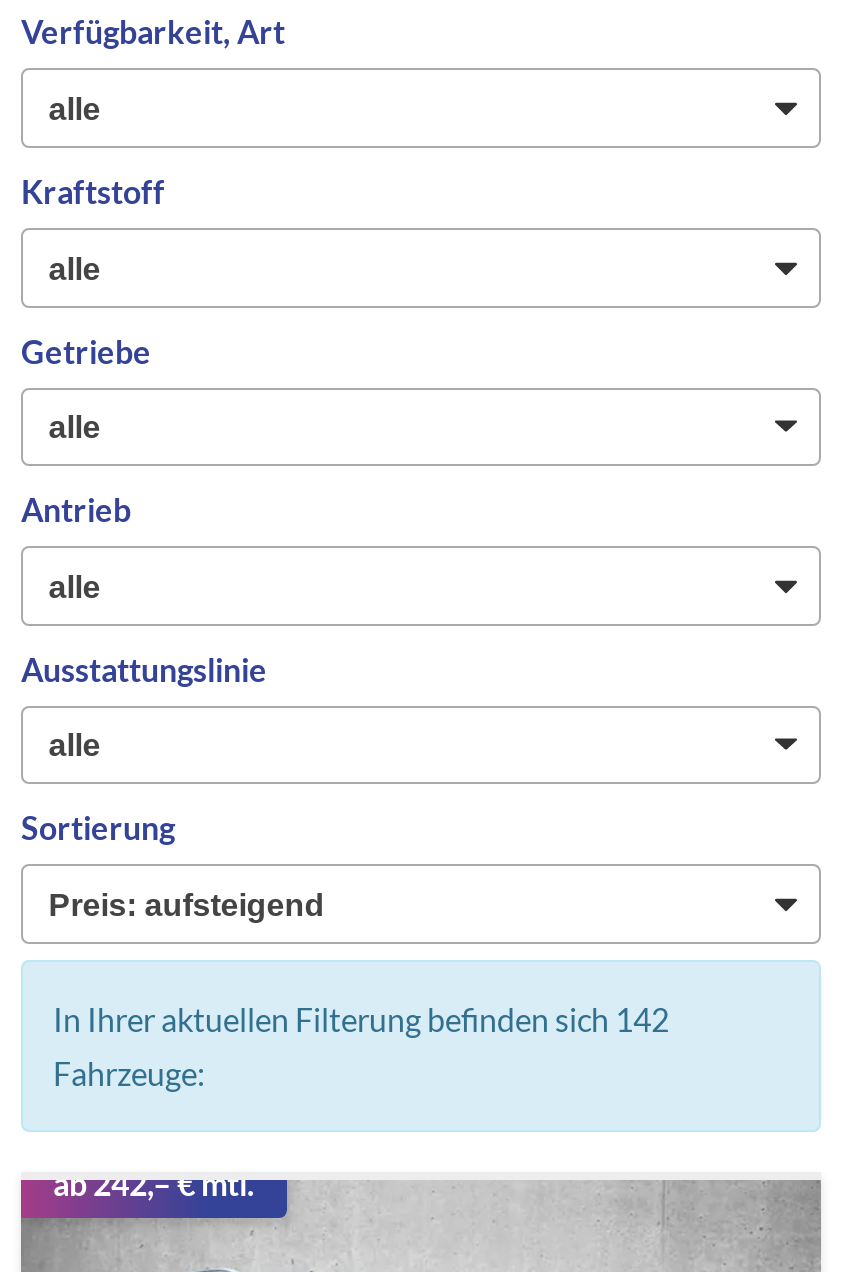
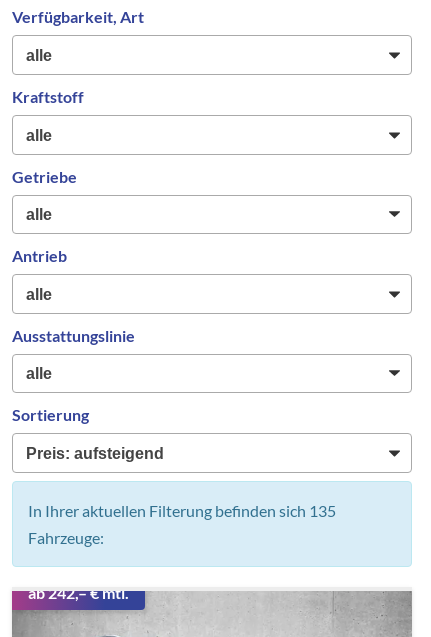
- In Ihrer aktuellen Filterung befinden sich 142
+ In Ihrer aktuellen Filterung befinden sich 135
